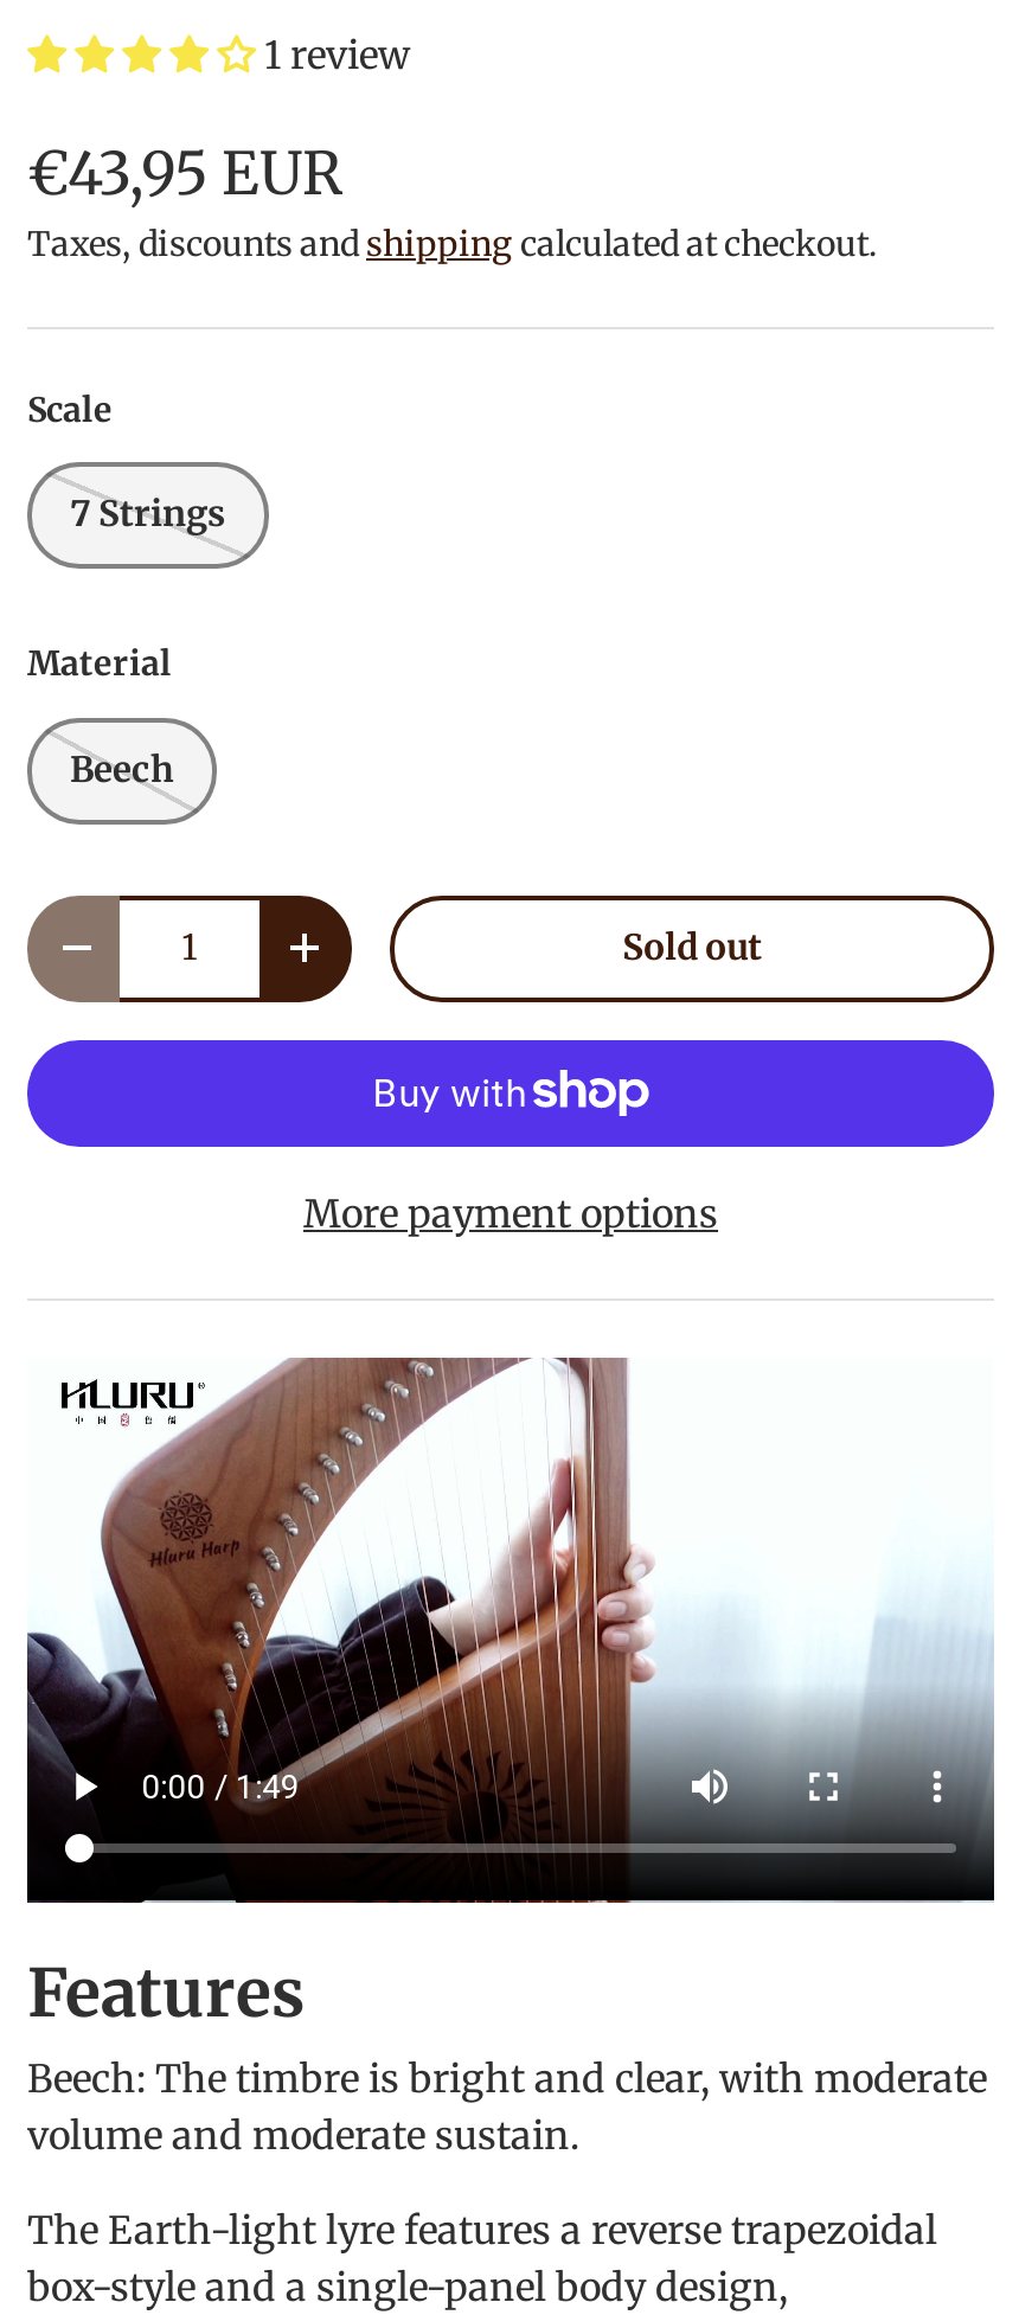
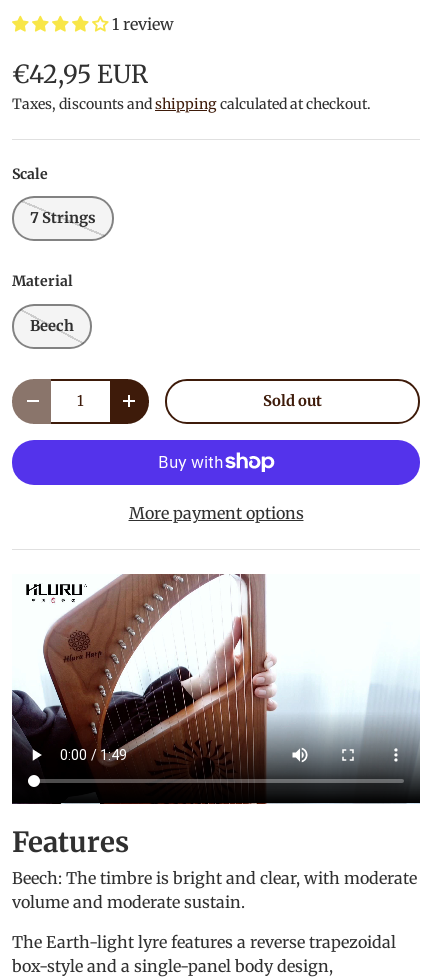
- €43,95 EUR
+ €42,95 EUR
